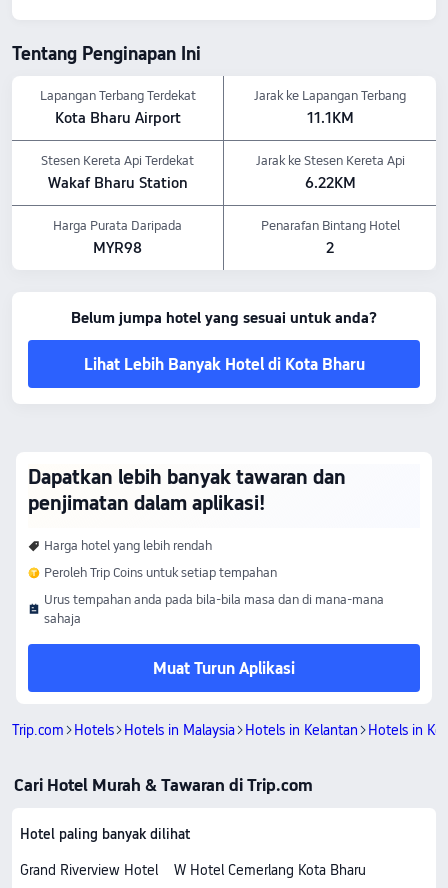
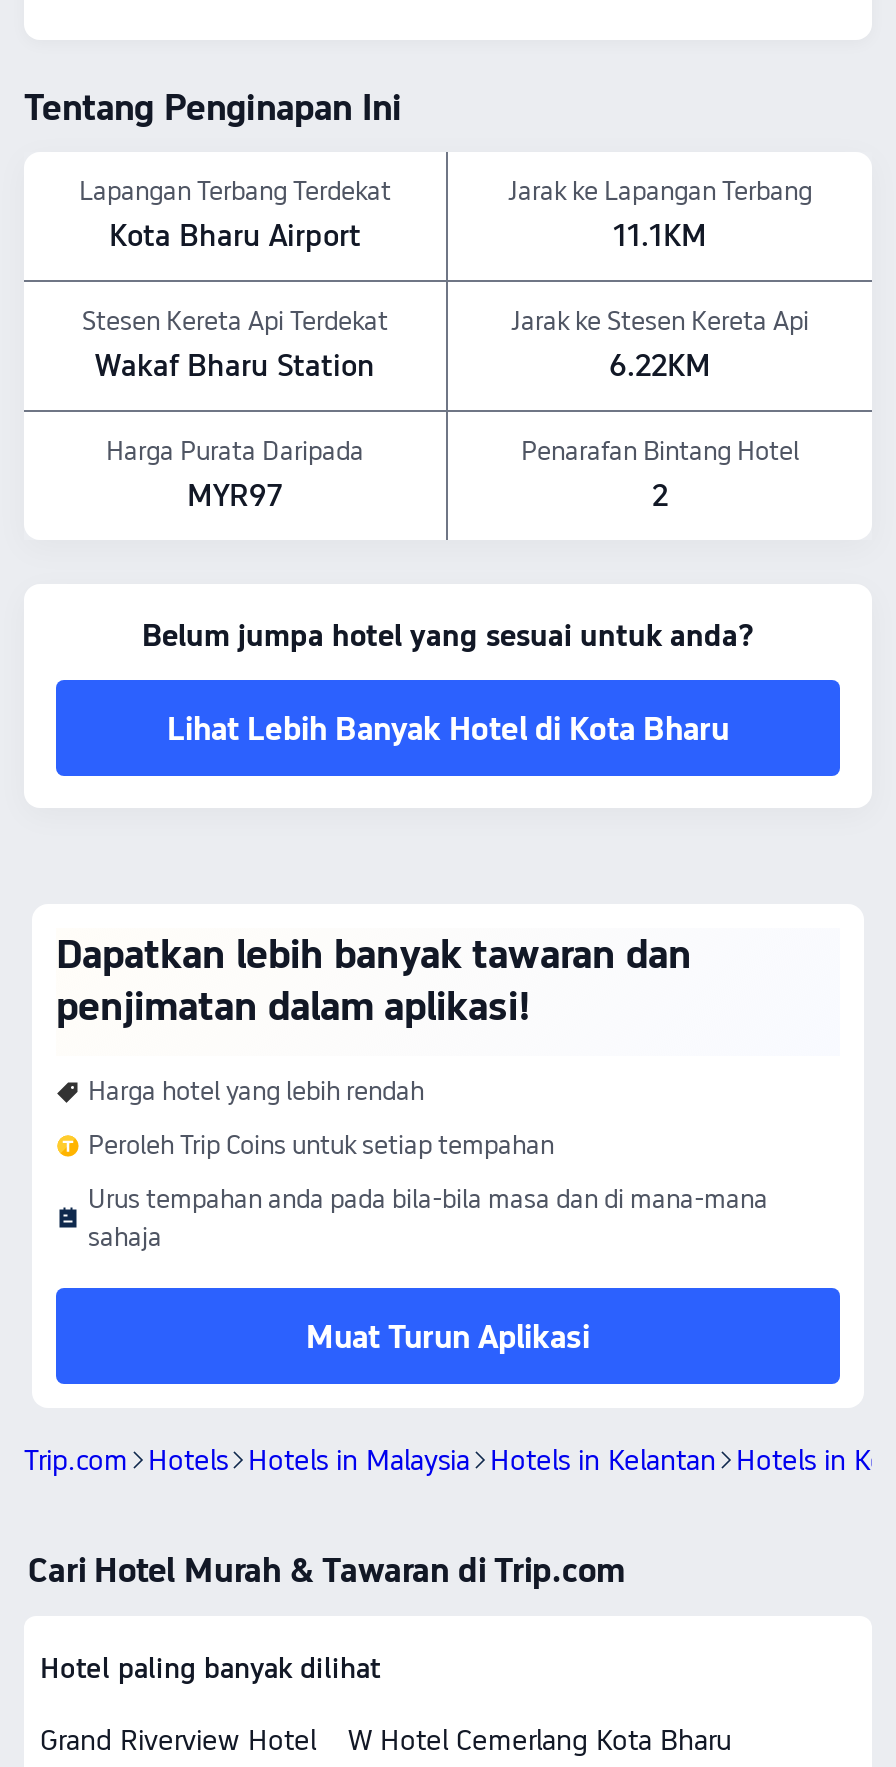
- MYR98
+ MYR97
